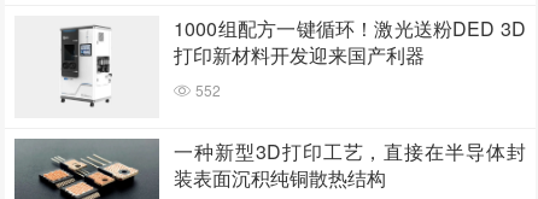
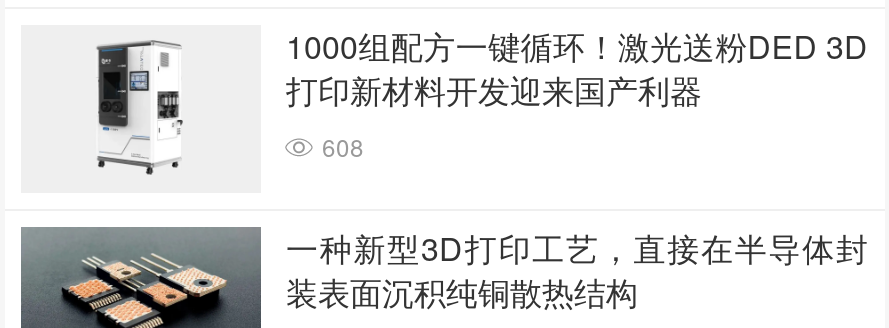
- 552
+ 608
